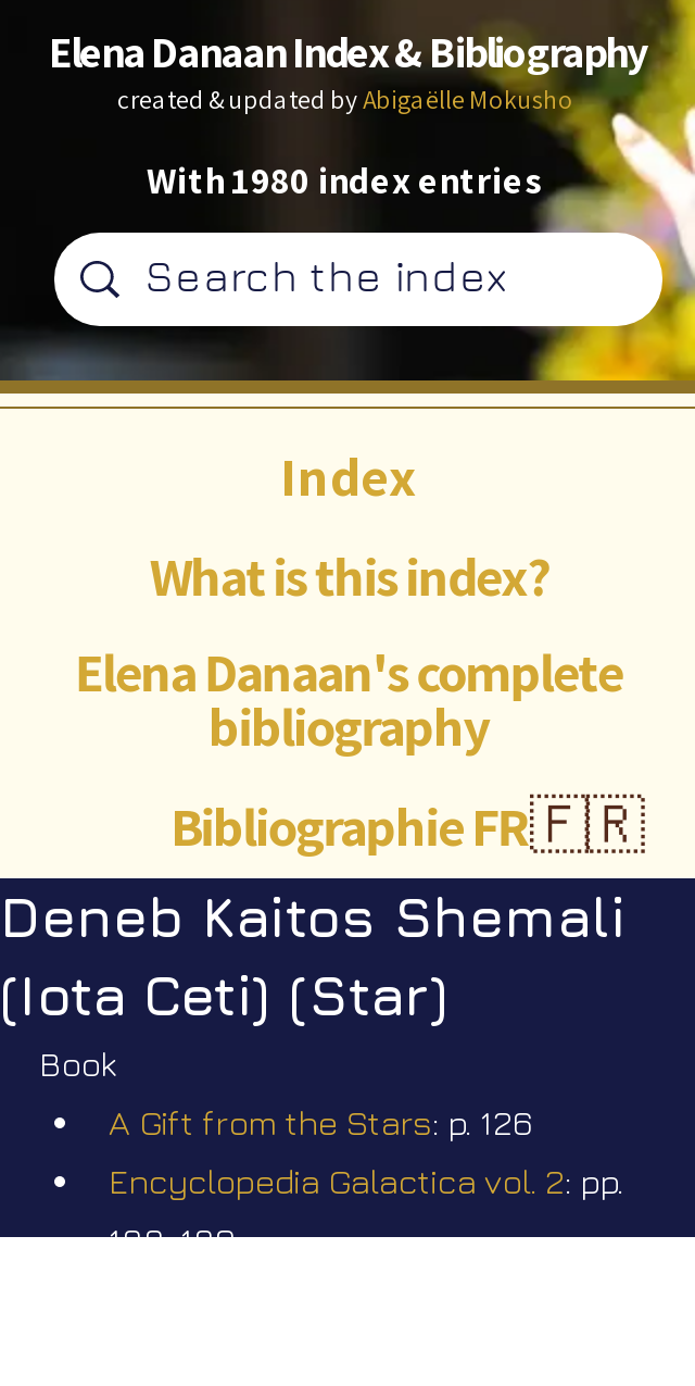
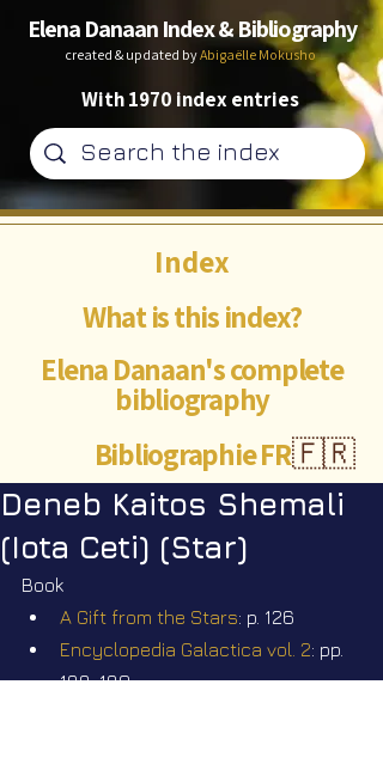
- With 1980 index entries
+ With 1970 index entries
